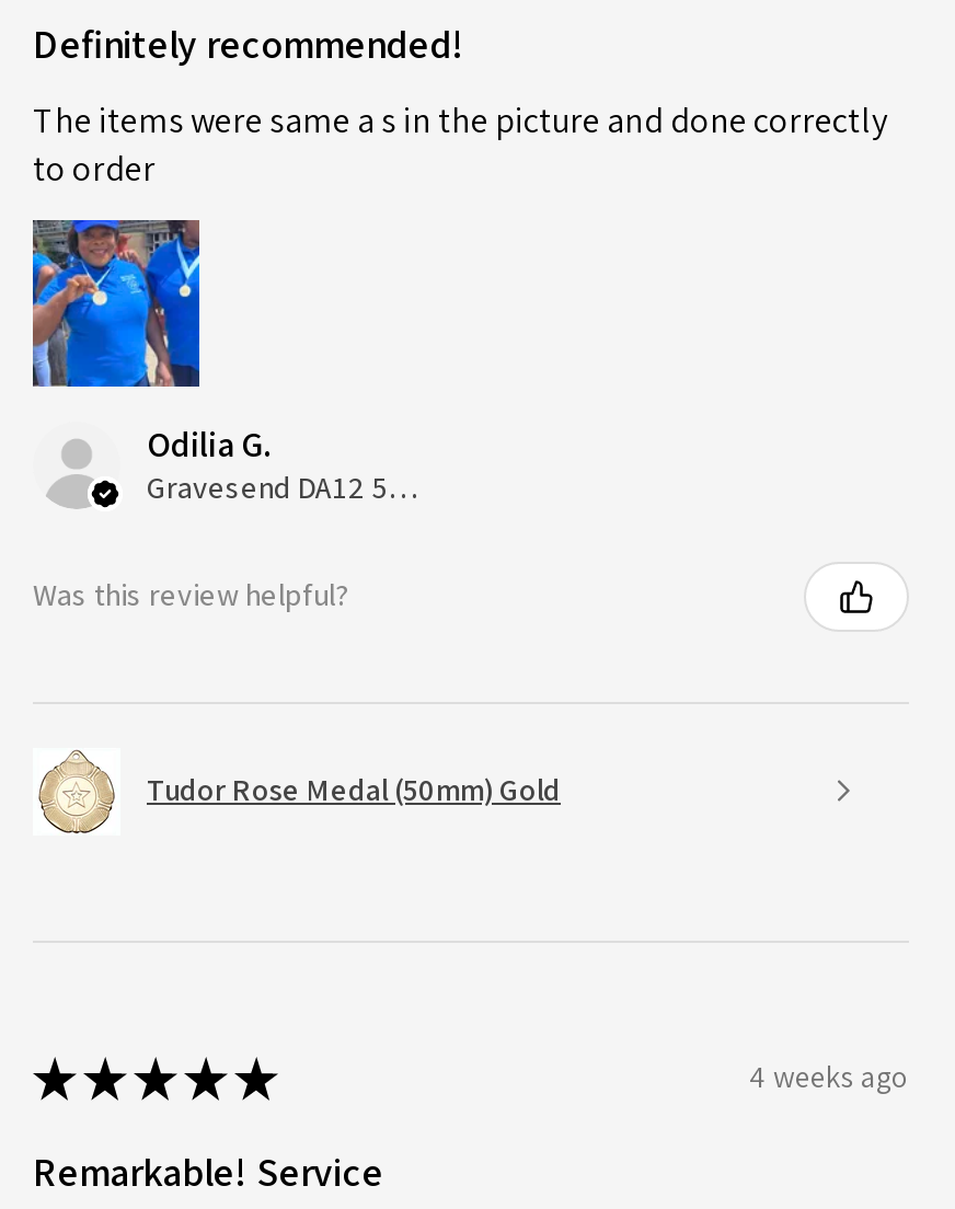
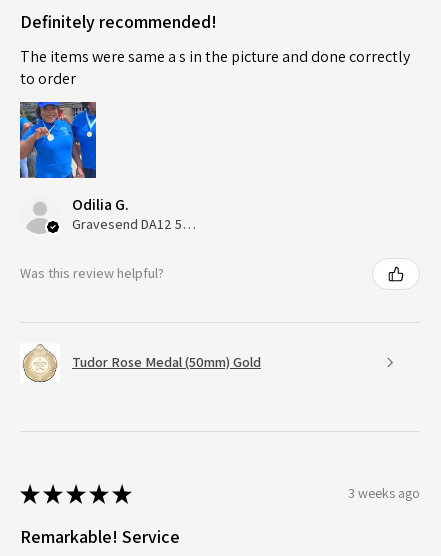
- 4 weeks ago
+ 3 weeks ago
